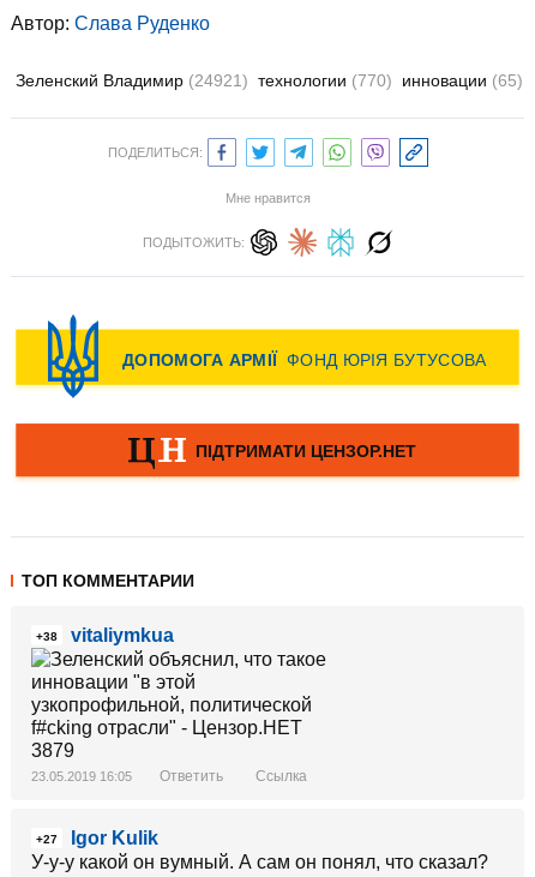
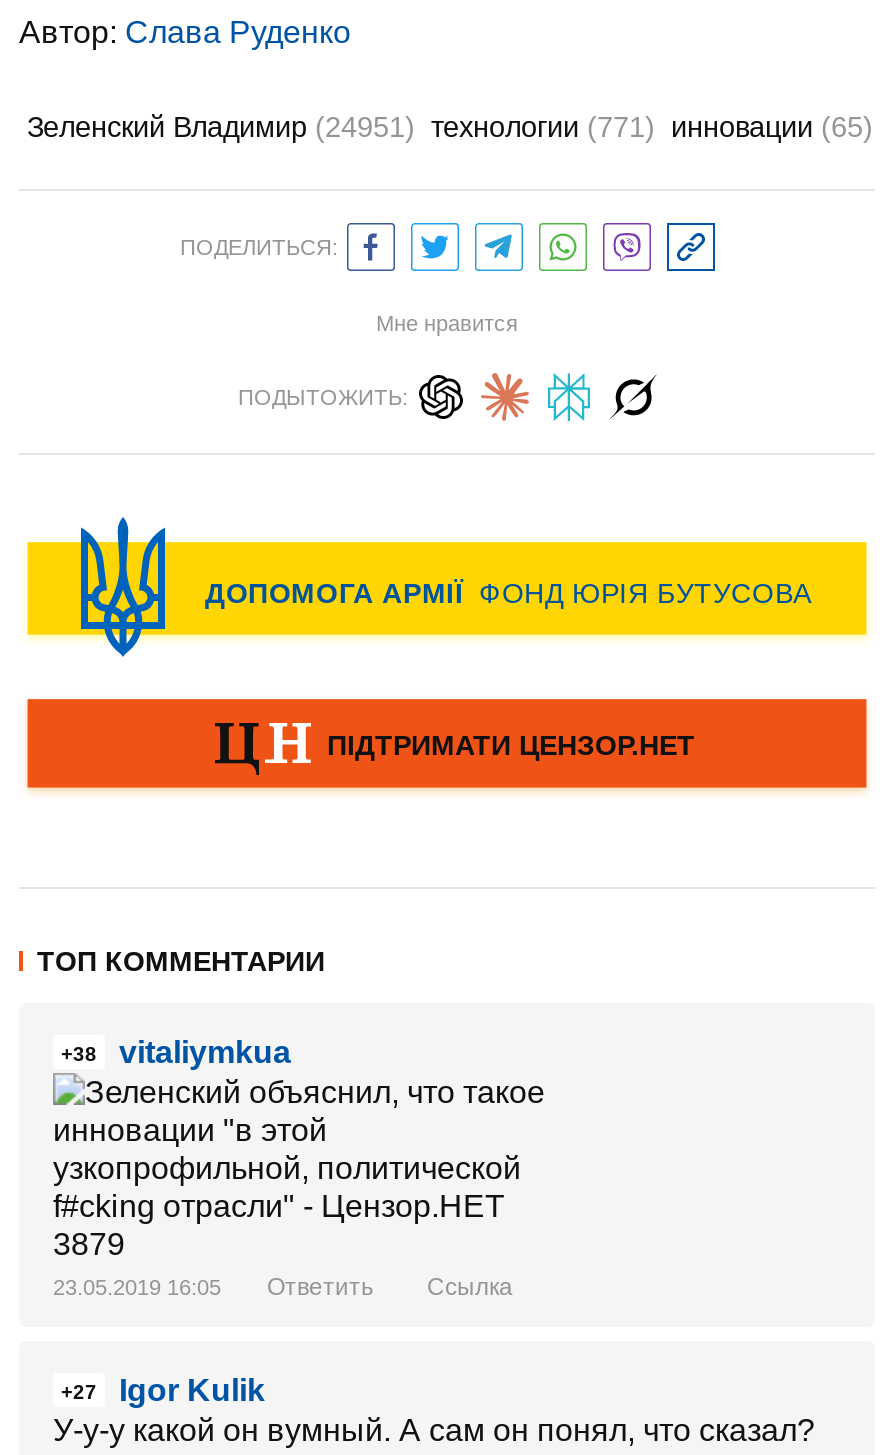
- Зеленский Владимир (24921) технологии (770) инновации (65)
+ Зеленский Владимир (24951) технологии (771) инновации (65)
